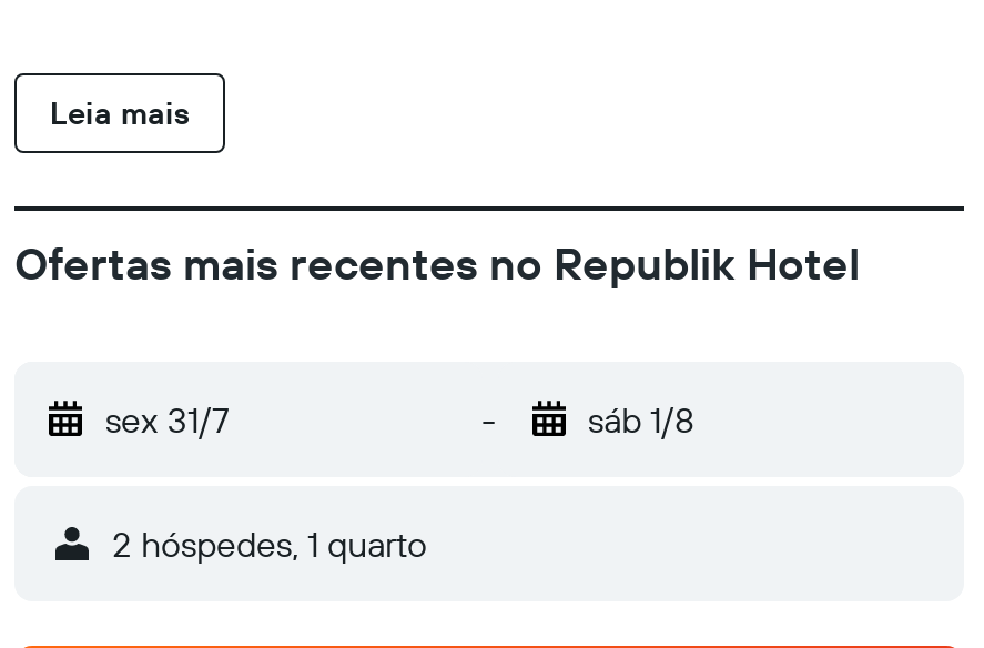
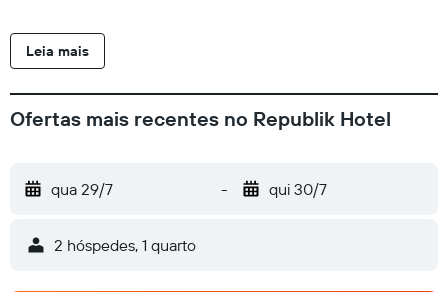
- sex 31/7
+ qua 29/7

- sáb 1/8
+ qui 30/7
